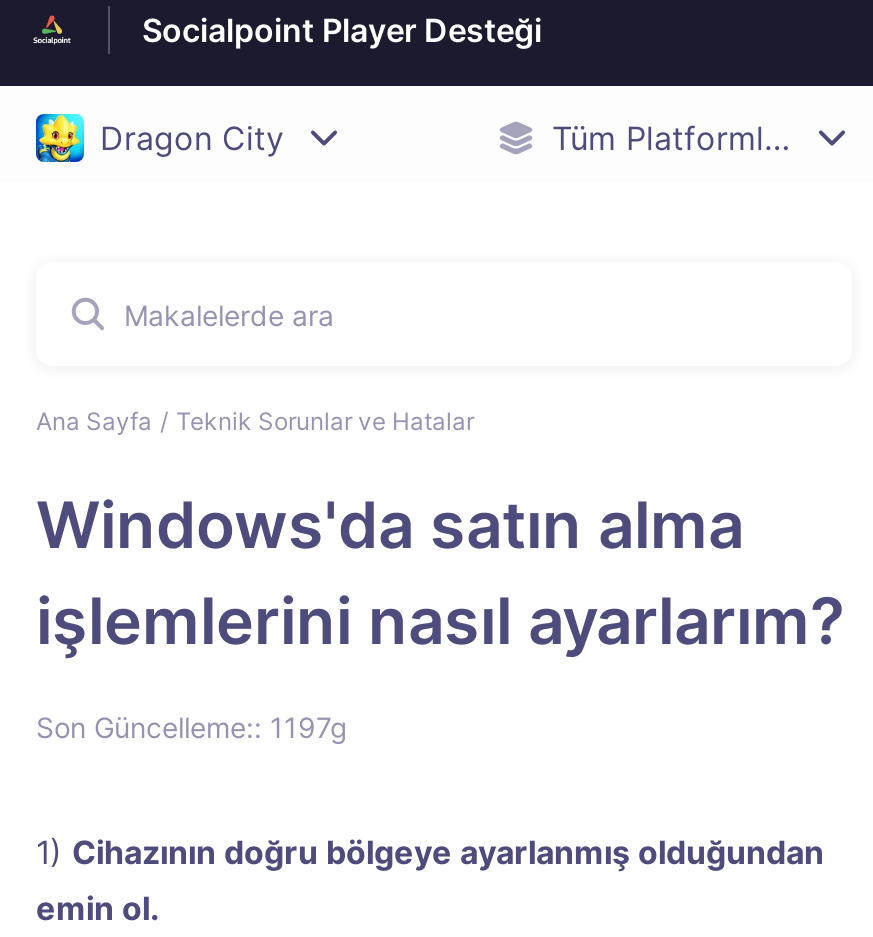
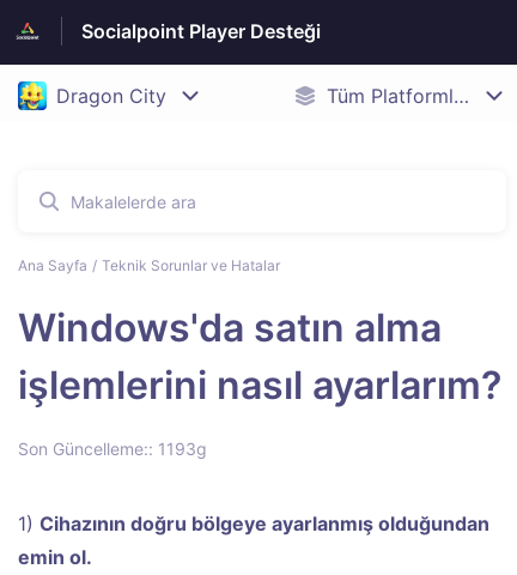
- Son Güncelleme:: 1197g
+ Son Güncelleme:: 1193g
